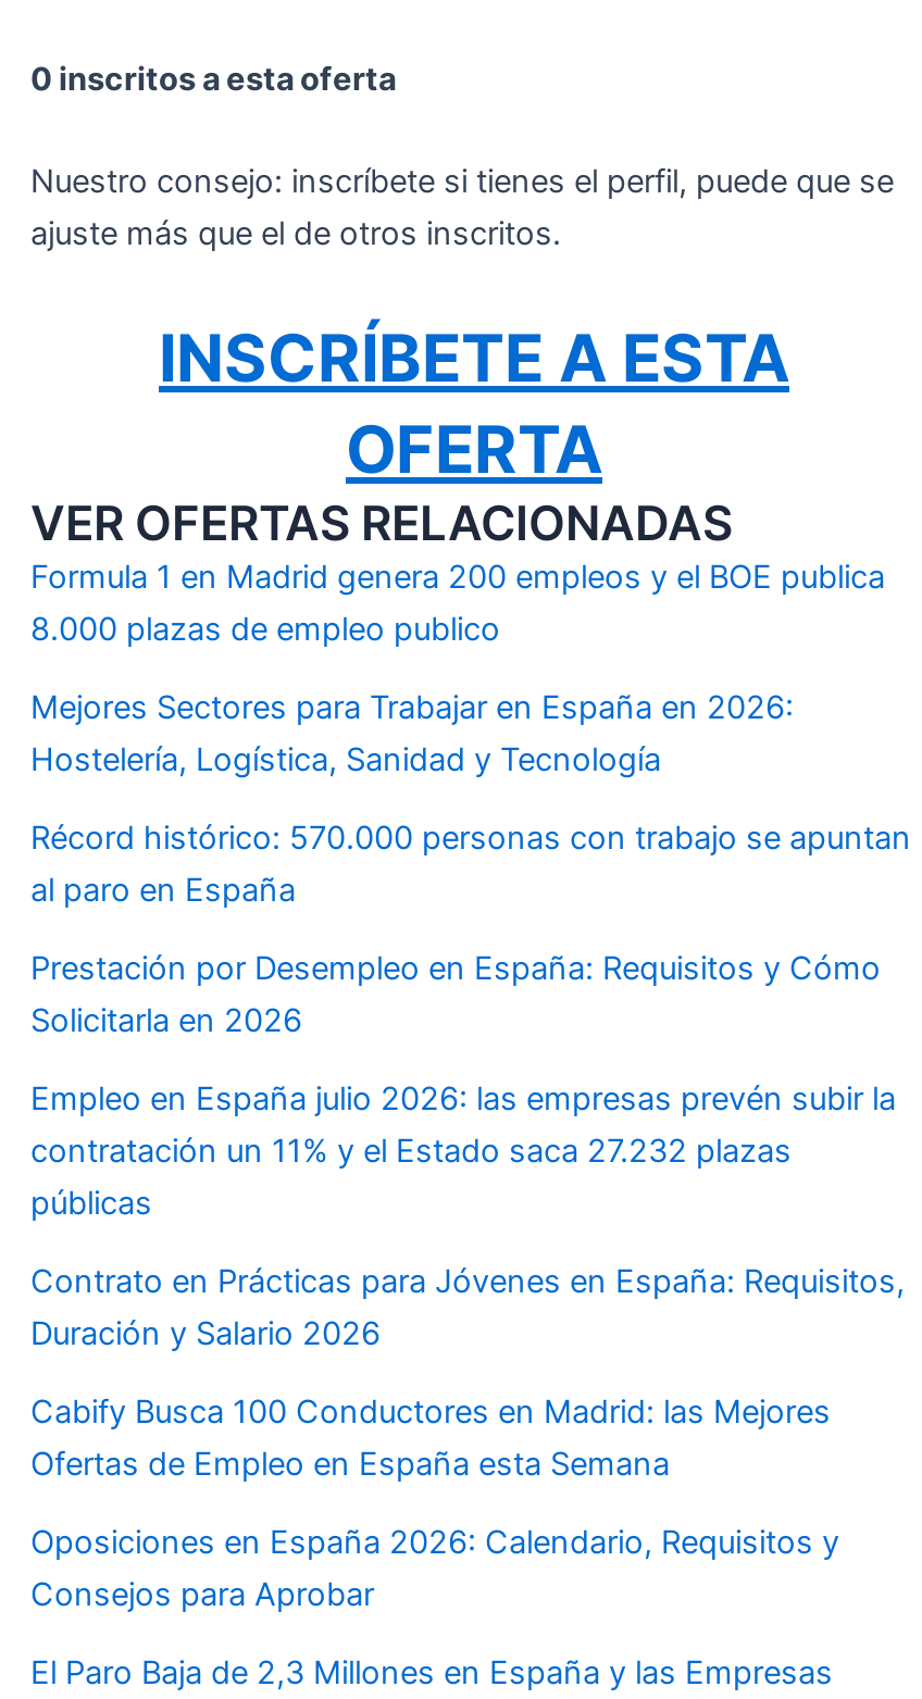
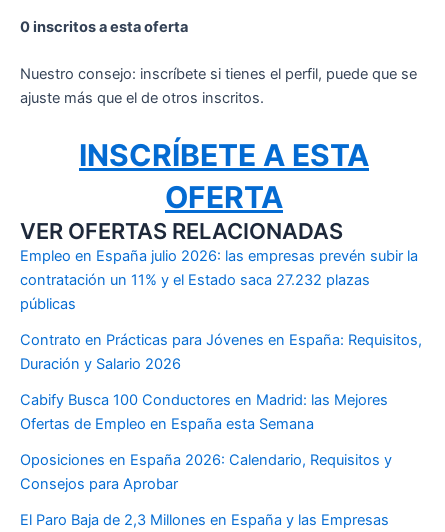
- Formula 1 en Madrid genera 200 empleos y el BOE publica
- 8.000 plazas de empleo publico
- Mejores Sectores para Trabajar en España en 2026:
- Hostelería, Logística, Sanidad y Tecnología
- Récord histórico: 570.000 personas con trabajo se apuntan
- al paro en España
- Prestación por Desempleo en España: Requisitos y Cómo
- Solicitarla en 2026
